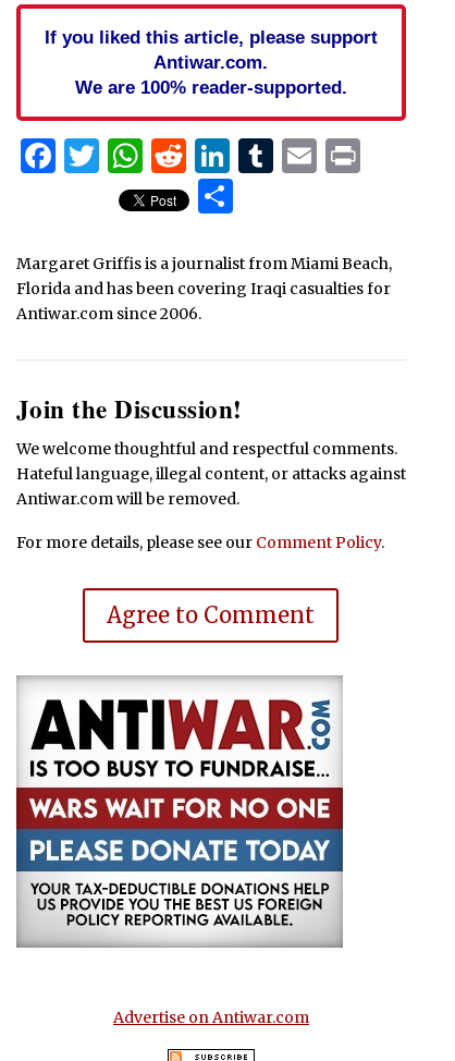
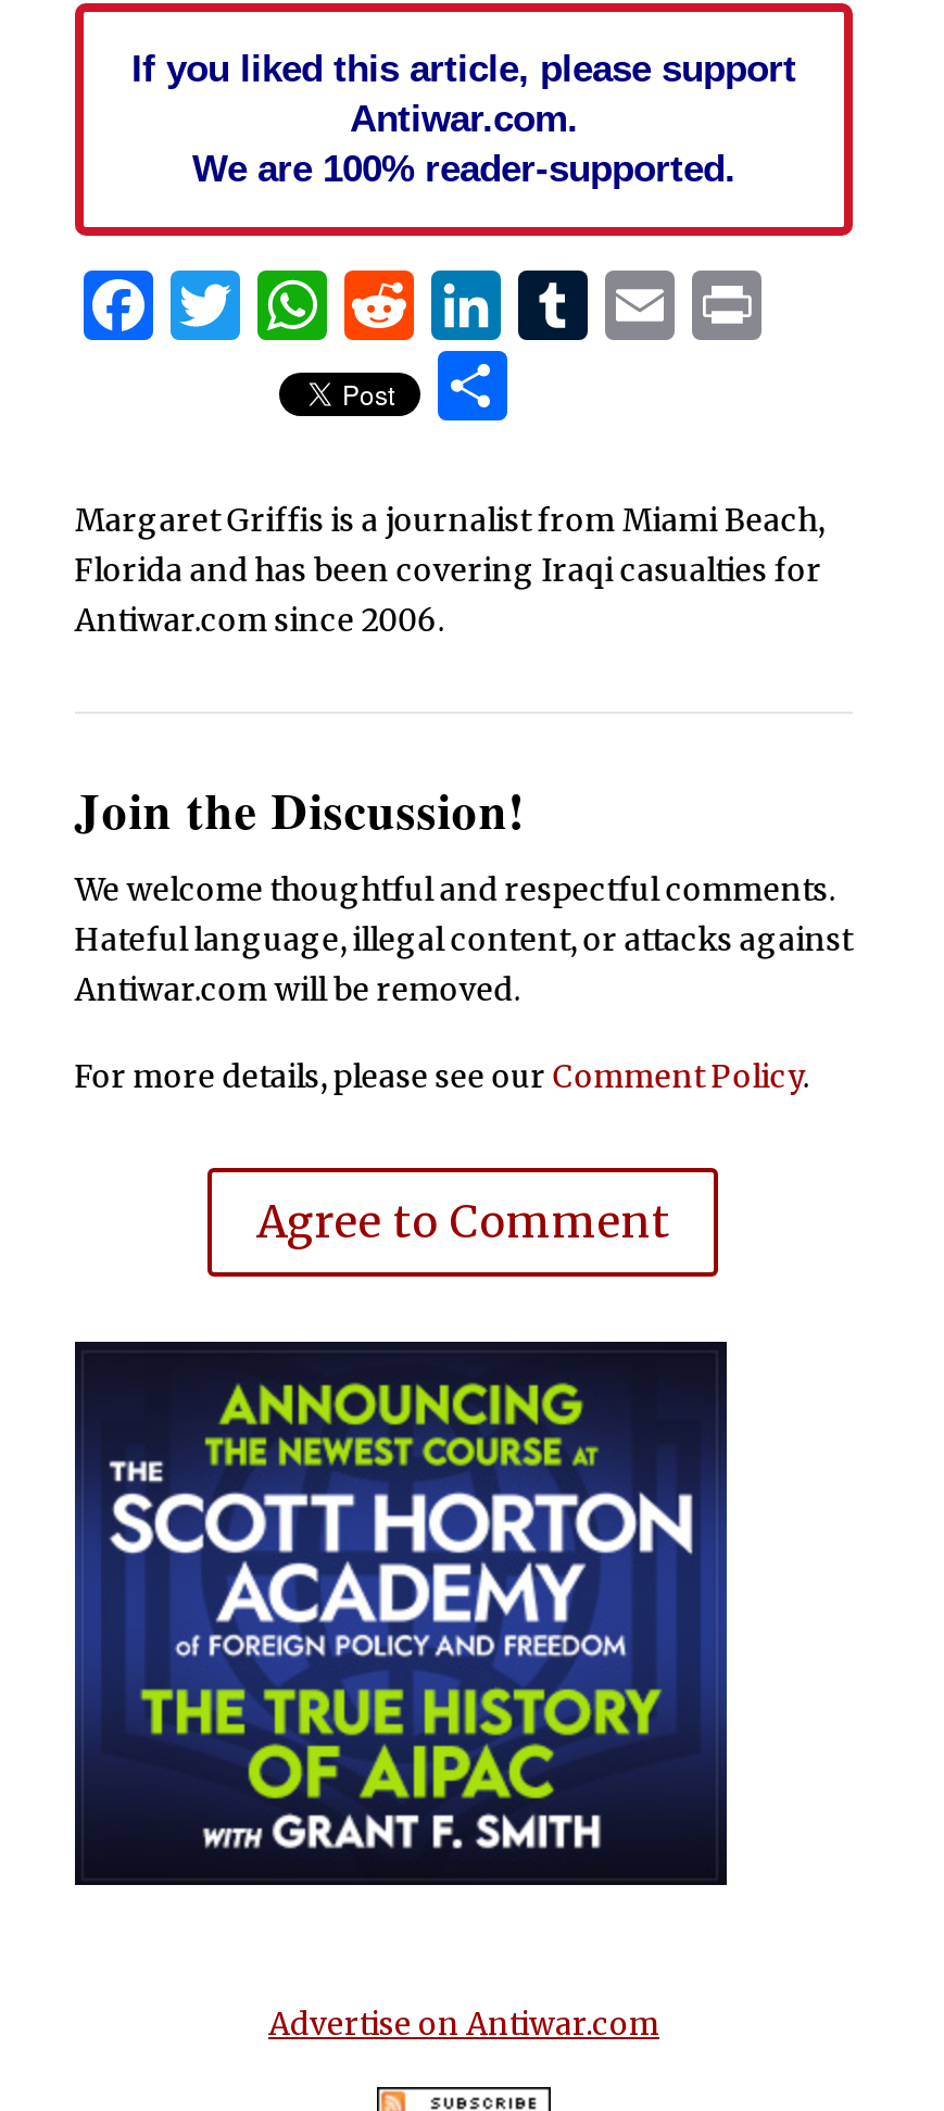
- [image]
+ [image]
